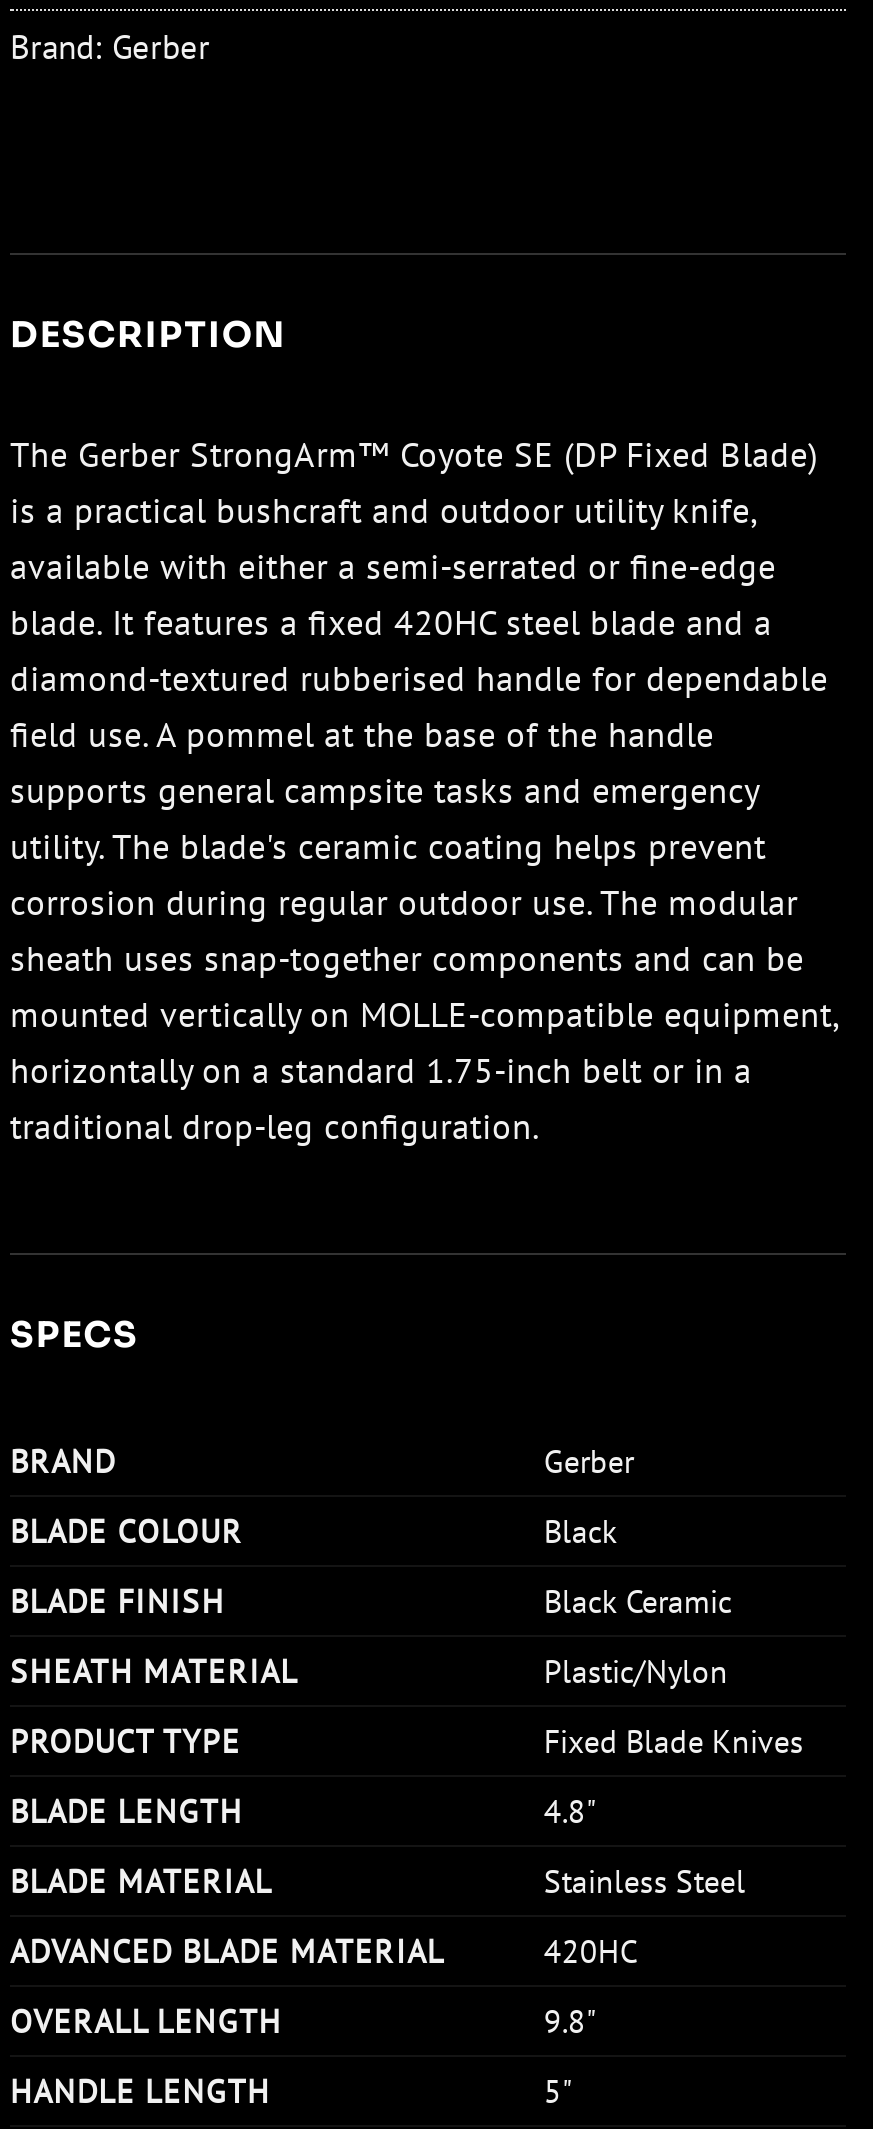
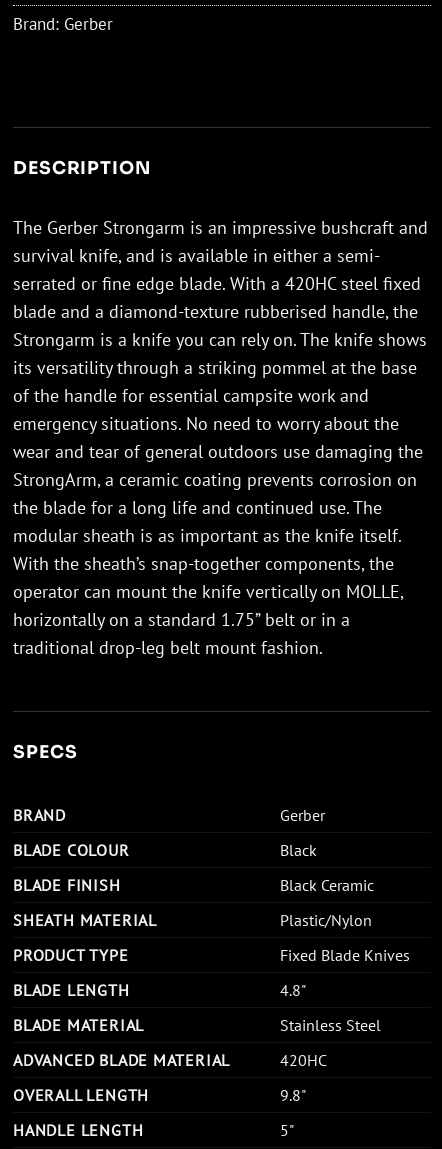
- The Gerber StrongArm™ Coyote SE (DP Fixed Blade)
- is a practical bushcraft and outdoor utility knife,
- available with either a semi-serrated or fine-edge
- blade. It features a fixed 420HC steel blade and a
- diamond-textured rubberised handle for dependable
- field use. A pommel at the base of the handle
- supports general campsite tasks and emergency
- utility. The blade's ceramic coating helps prevent
- corrosion during regular outdoor use. The modular
- sheath uses snap-together components and can be
- mounted vertically on MOLLE-compatible equipment,
- horizontally on a standard 1.75-inch belt or in a
- traditional drop-leg configuration.
+ The Gerber Strongarm is an impressive bushcraft and
+ survival knife, and is available in either a semi-
+ serrated or fine edge blade. With a 420HC steel fixed
+ blade and a diamond-texture rubberised handle, the
+ Strongarm is a knife you can rely on. The knife shows
+ its versatility through a striking pommel at the base
+ of the handle for essential campsite work and
+ emergency situations. No need to worry about the
+ wear and tear of general outdoors use damaging the
+ StrongArm, a ceramic coating prevents corrosion on
+ the blade for a long life and continued use. The
+ modular sheath is as important as the knife itself.
+ With the sheath’s snap-together components, the
+ operator can mount the knife vertically on MOLLE,
+ horizontally on a standard 1.75” belt or in a
+ traditional drop-leg belt mount fashion.
